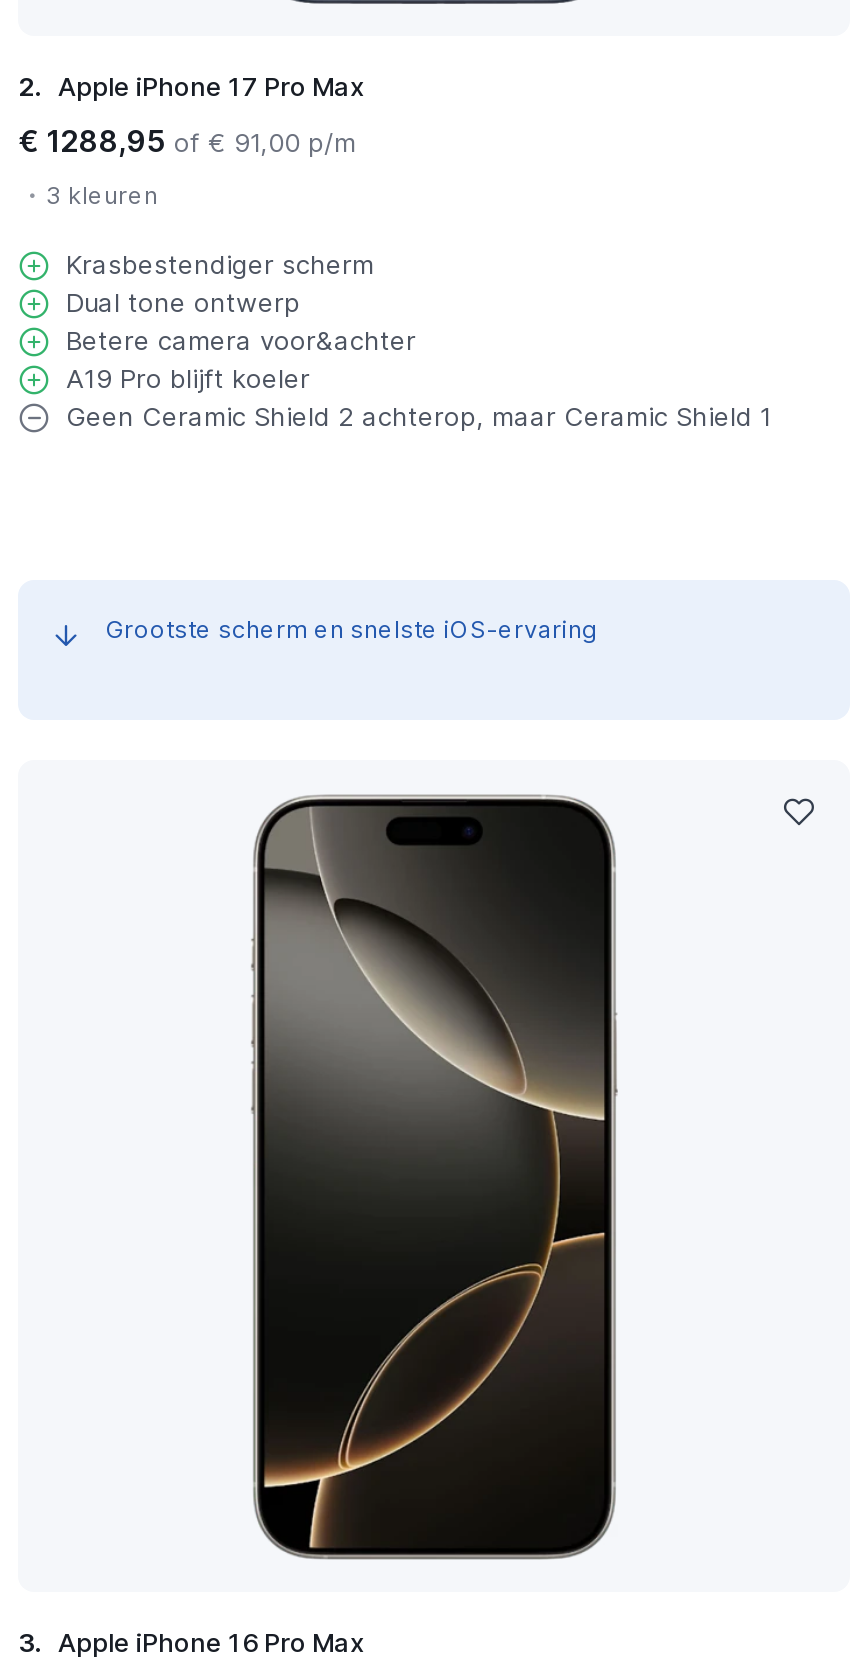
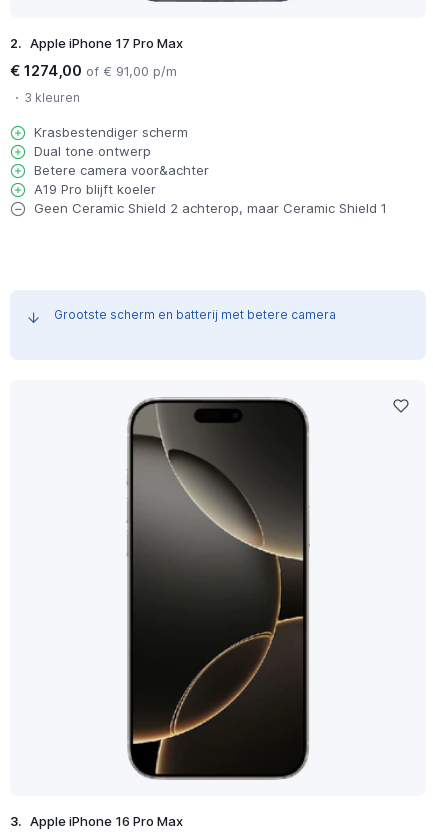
- € 1288,95 of € 91,00 p/m
+ € 1274,00 of € 91,00 p/m

- Grootste scherm en snelste iOS-ervaring
+ Grootste scherm en batterij met betere camera
